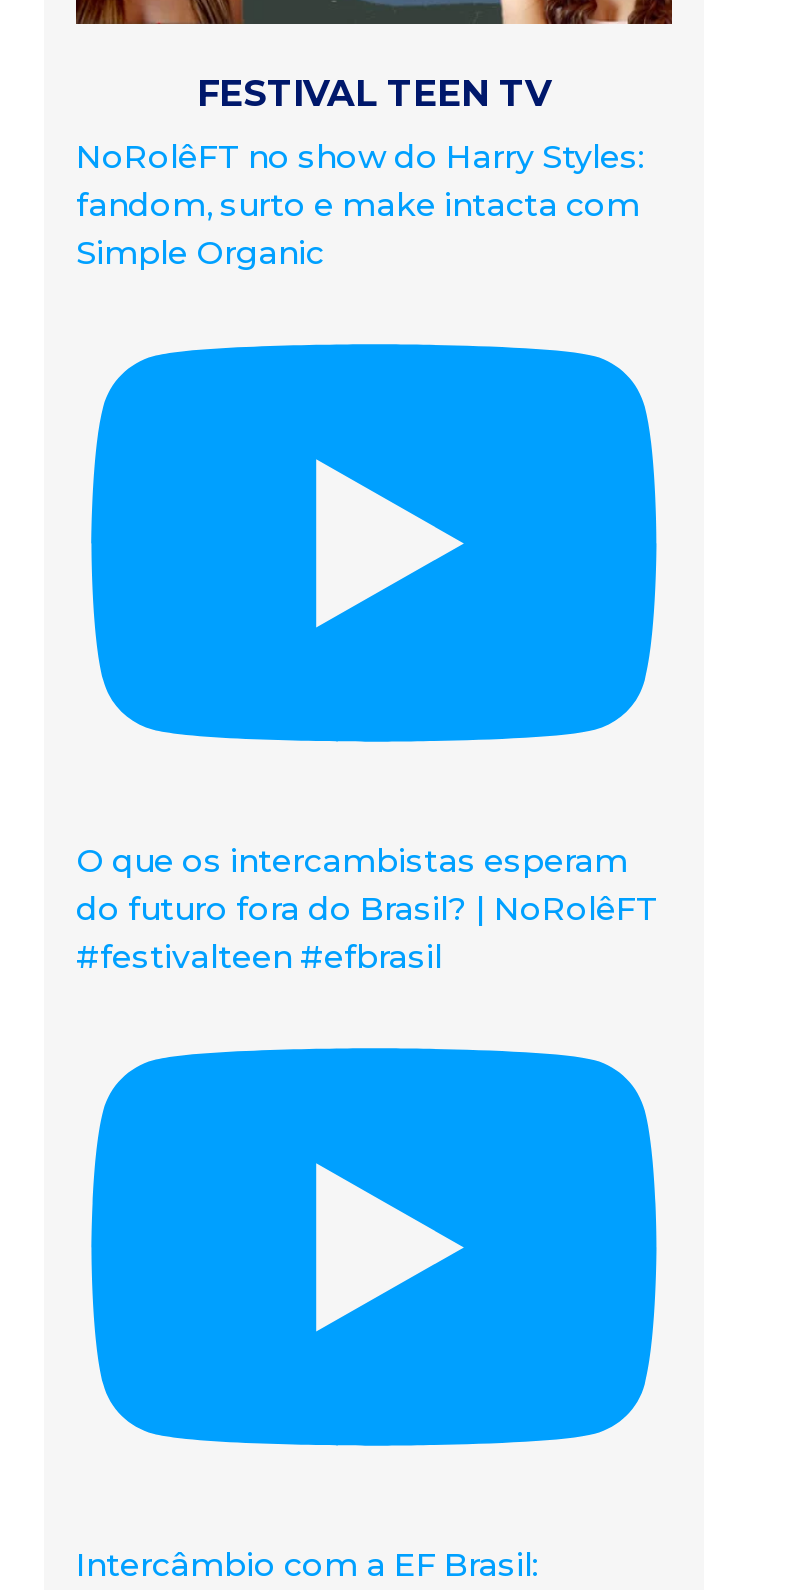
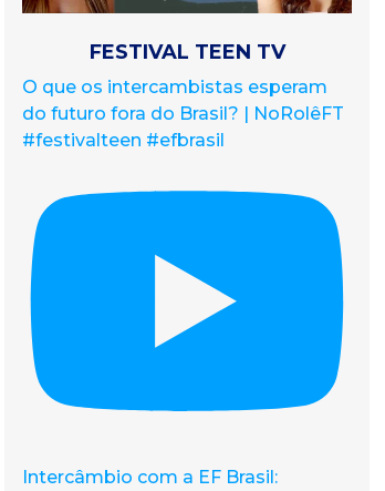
- NoRolêFT no show do Harry Styles:
- fandom, surto e make intacta com
- Simple Organic
